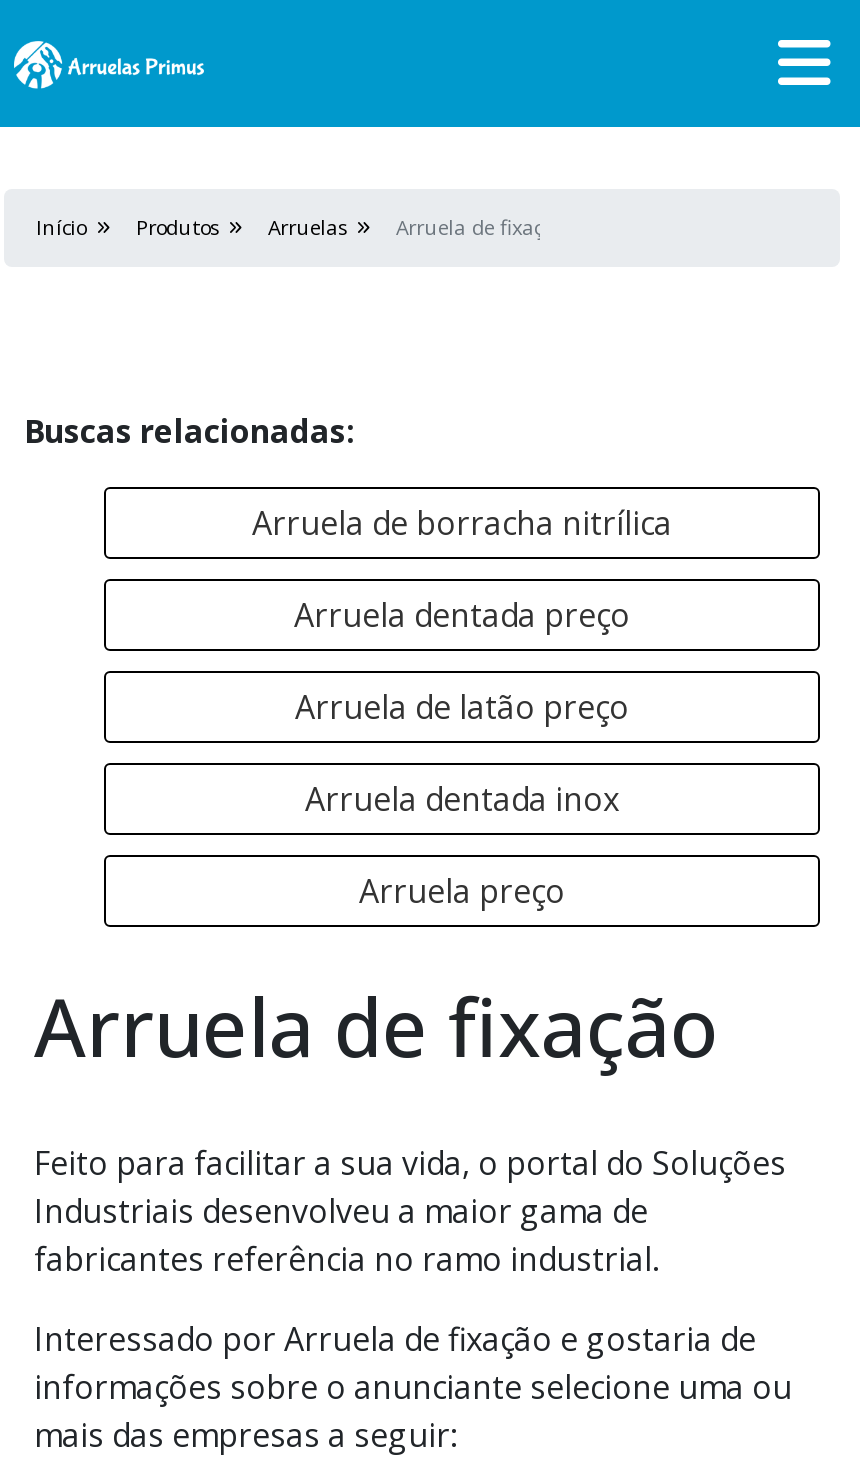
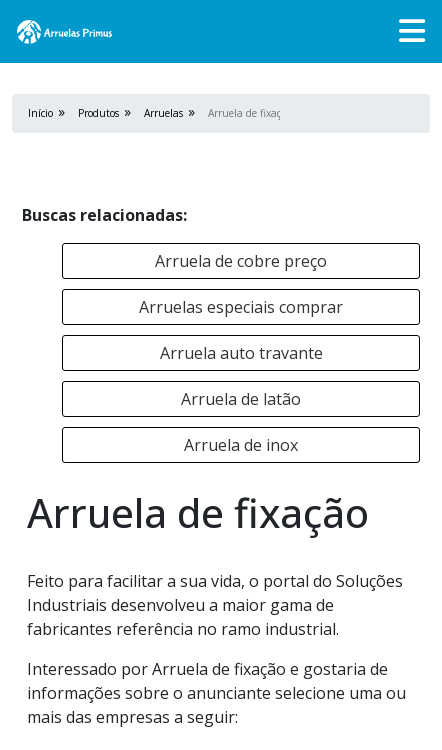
- Arruela de borracha nitrílica
+ Arruela de cobre preço

- Arruela dentada preço
+ Arruelas especiais comprar

- Arruela de latão preço
+ Arruela auto travante

- Arruela dentada inox
+ Arruela de latão

- Arruela preço
+ Arruela de inox
